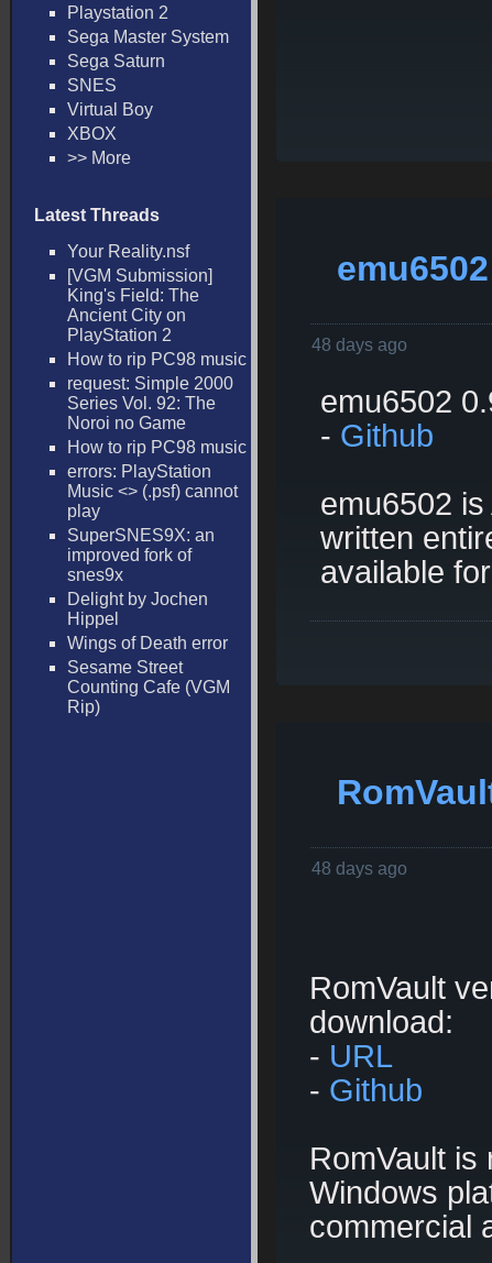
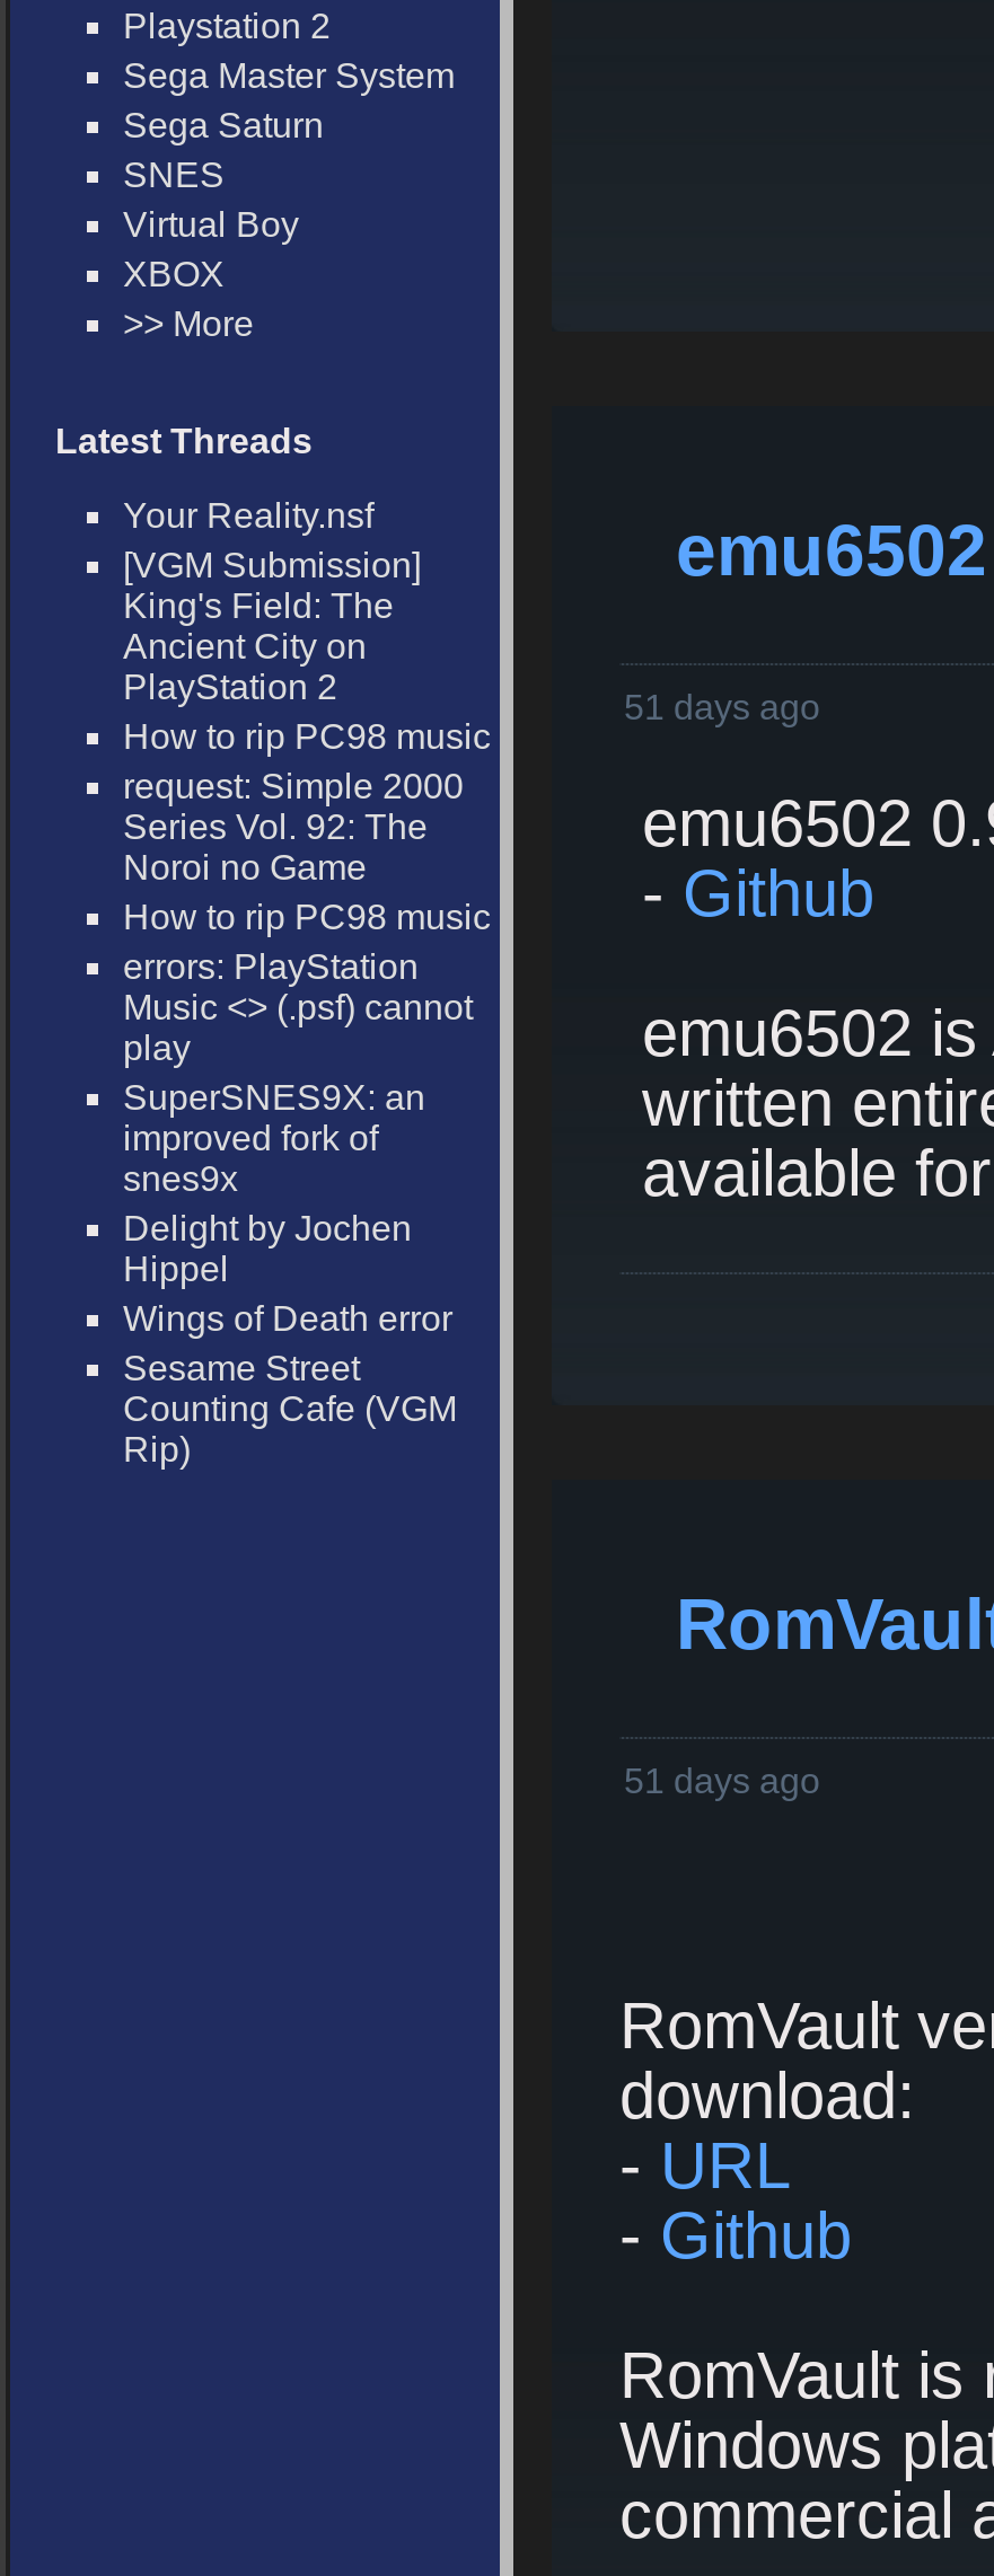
- 48 days ago
+ 51 days ago

- 48 days ago
+ 51 days ago
